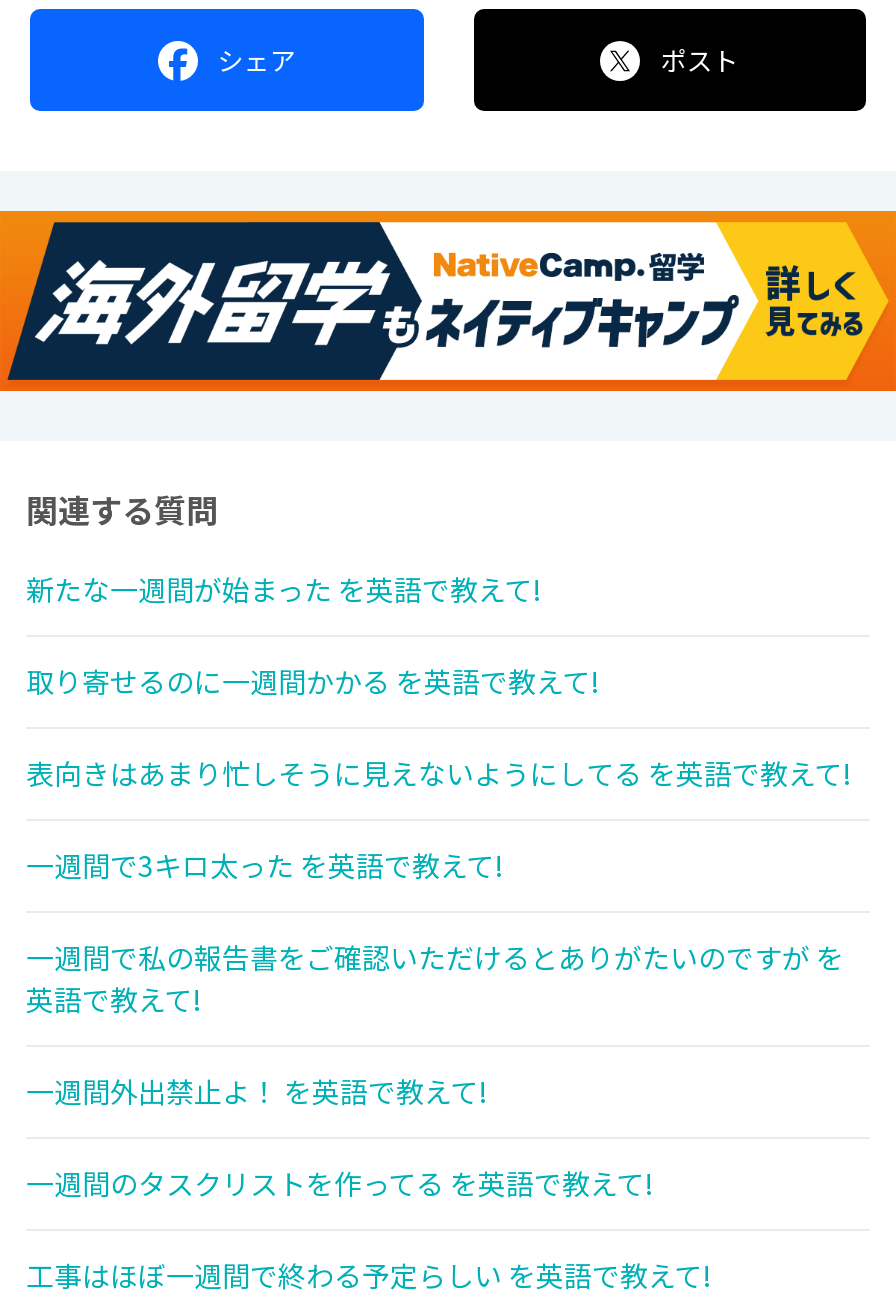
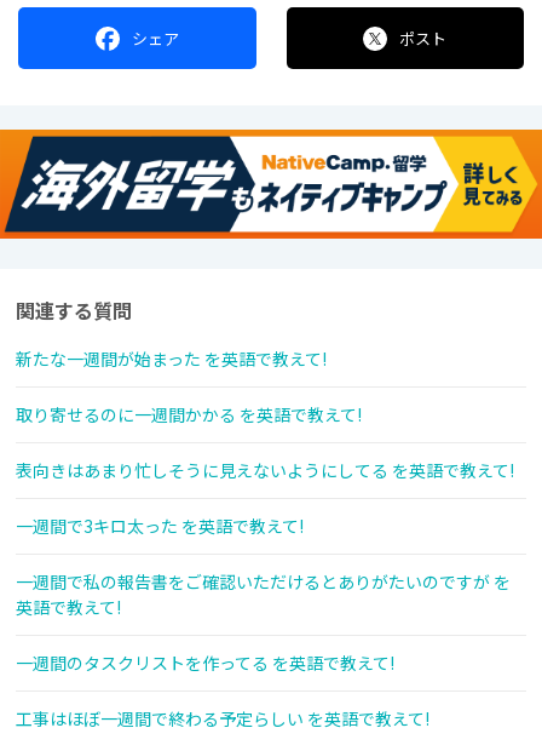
- 一週間外出禁止よ！ を英語で教えて!
